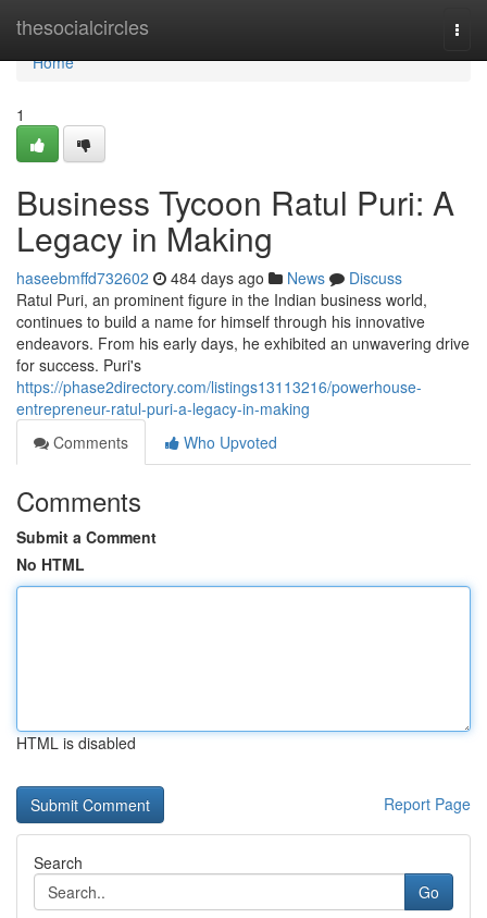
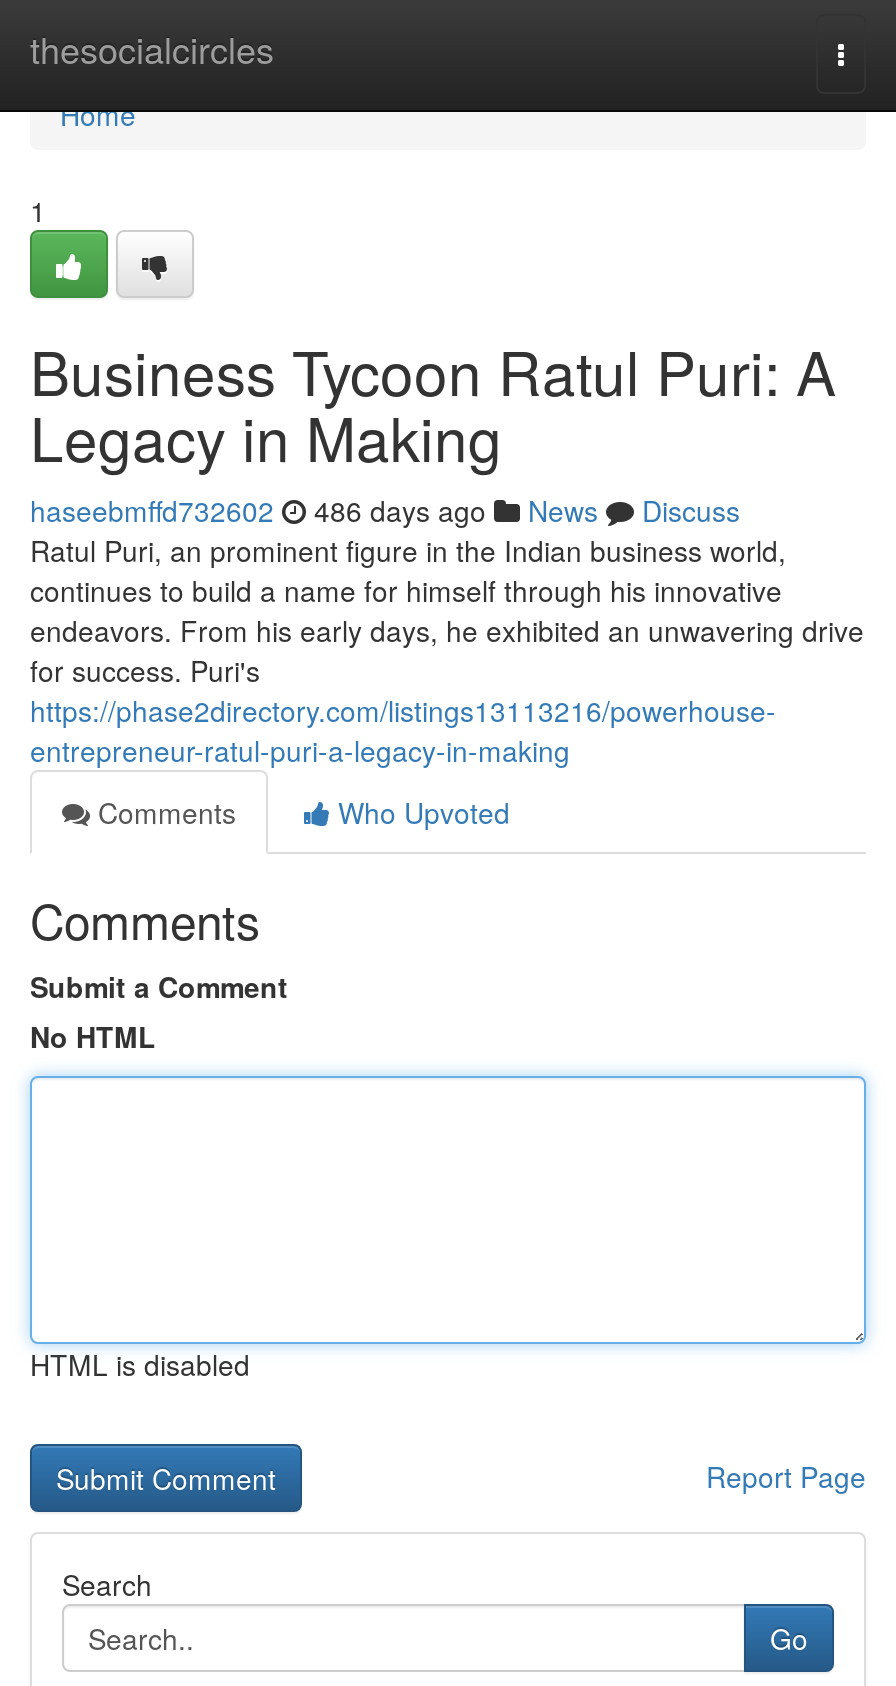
- haseebmffd732602 484 days ago News Discuss
+ haseebmffd732602 486 days ago News Discuss
